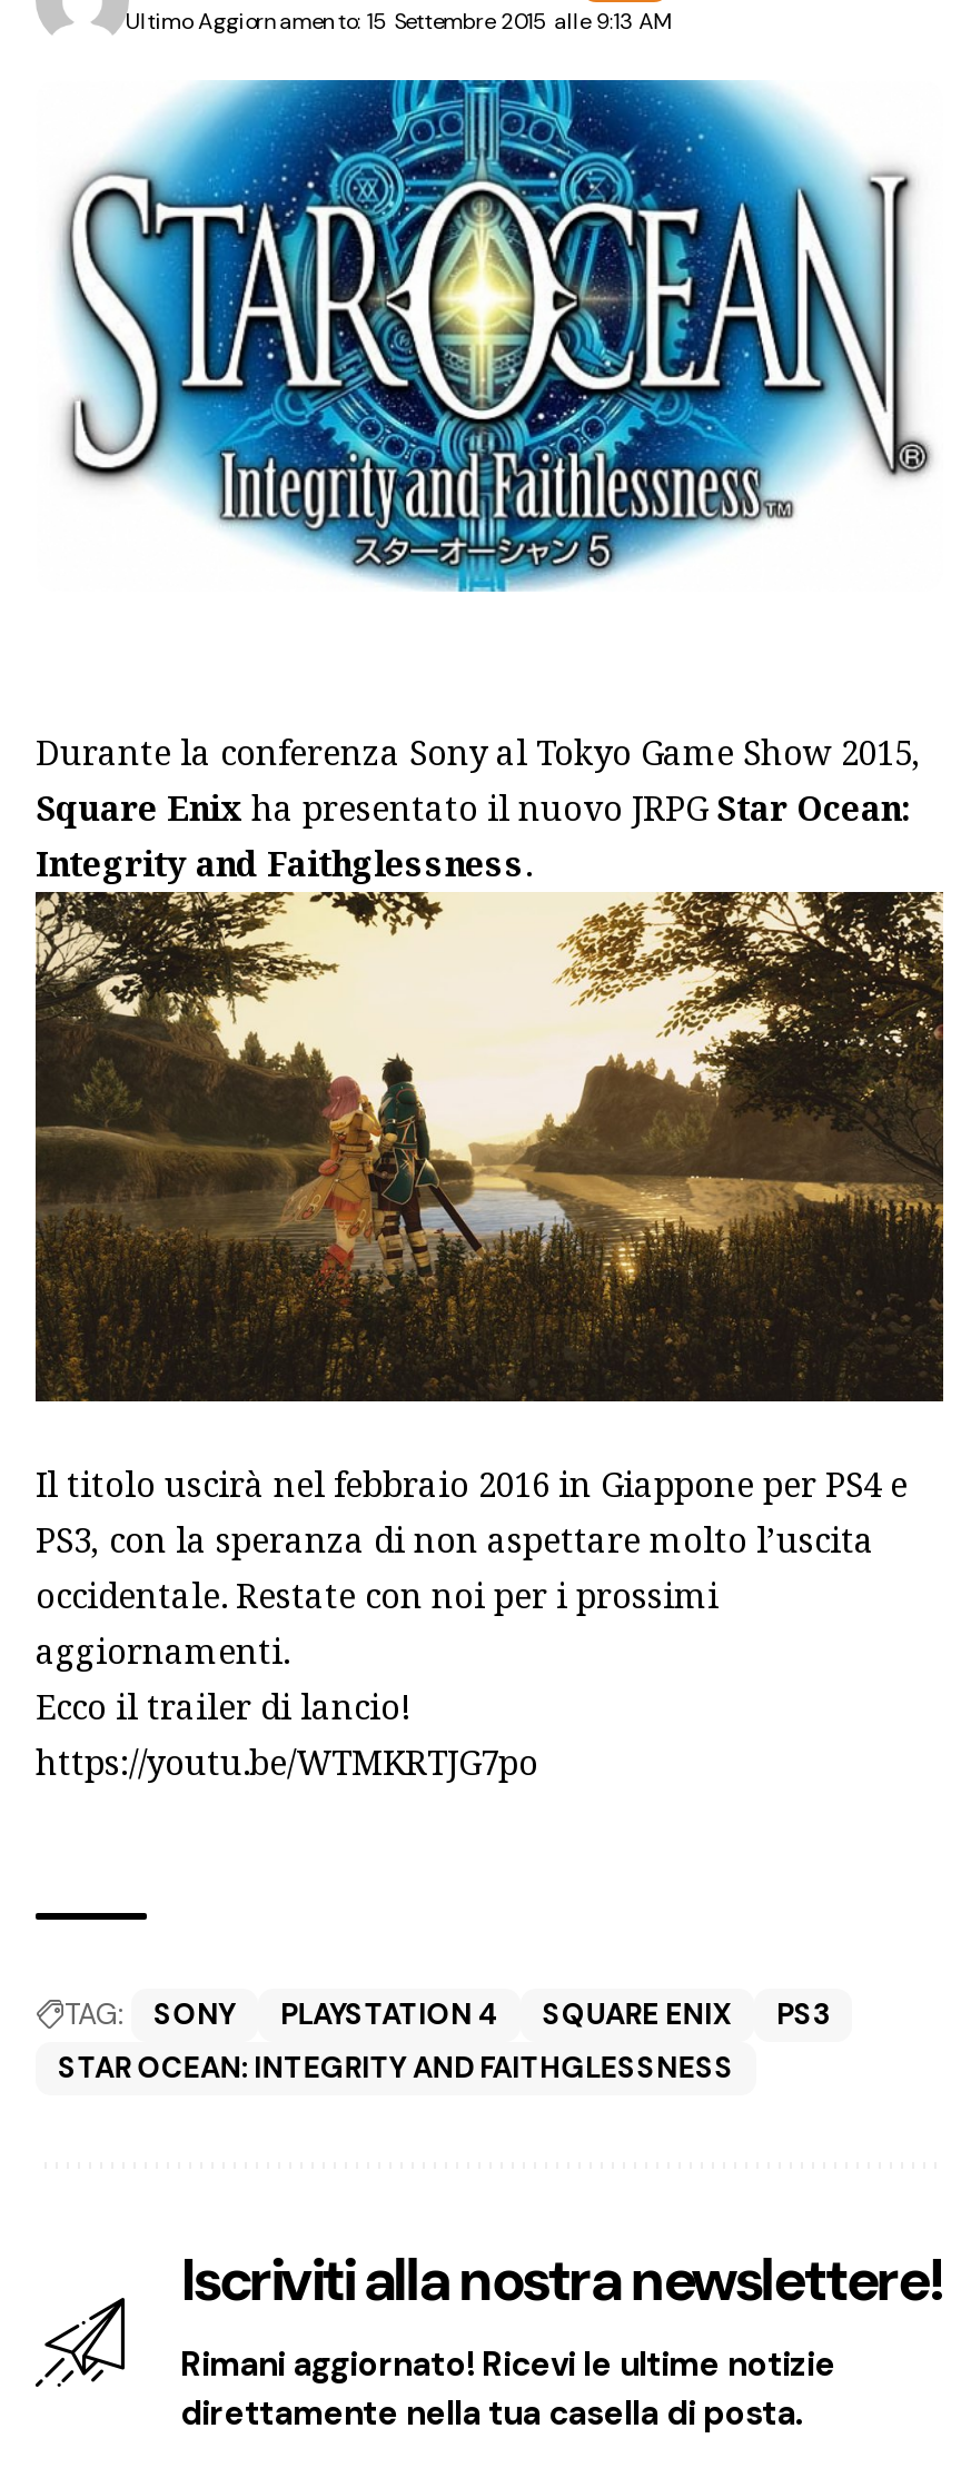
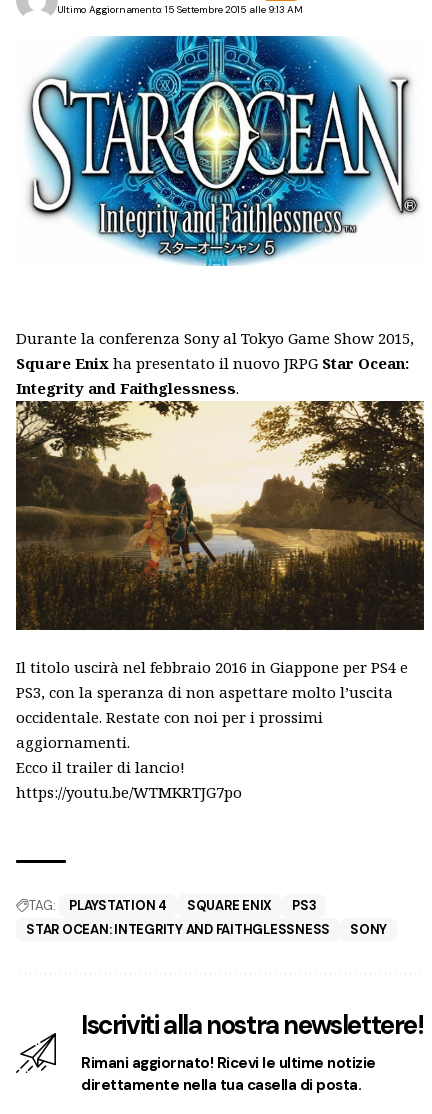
moved down: SONY
